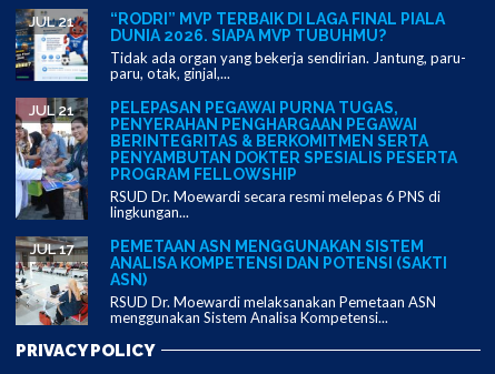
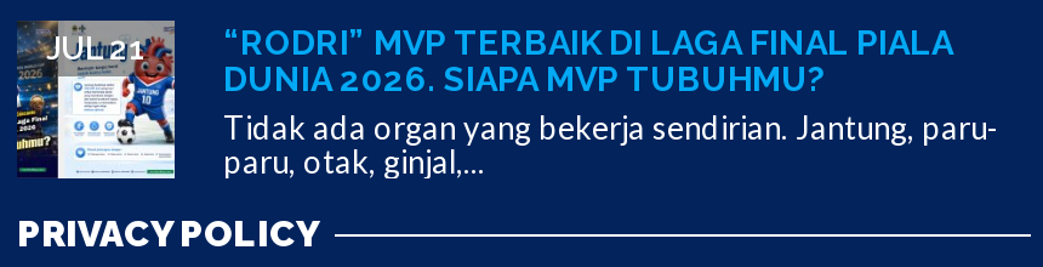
- JUL 21

- PELEPASAN PEGAWAI PURNA TUGAS,
- PENYERAHAN PENGHARGAAN PEGAWAI
- BERINTEGRITAS & BERKOMITMEN SERTA
- PENYAMBUTAN DOKTER SPESIALIS PESERTA
- PROGRAM FELLOWSHIP

- [image]
- JUL 17
- RSUD Dr. Moewardi melaksanakan Pemetaan ASN
- menggunakan Sistem Analisa Kompetensi...

- [image]
- RSUD Dr. Moewardi secara resmi melepas 6 PNS di
- lingkungan...
- PEMETAAN ASN MENGGUNAKAN SISTEM
- ANALISA KOMPETENSI DAN POTENSI (SAKTI
- ASN)
